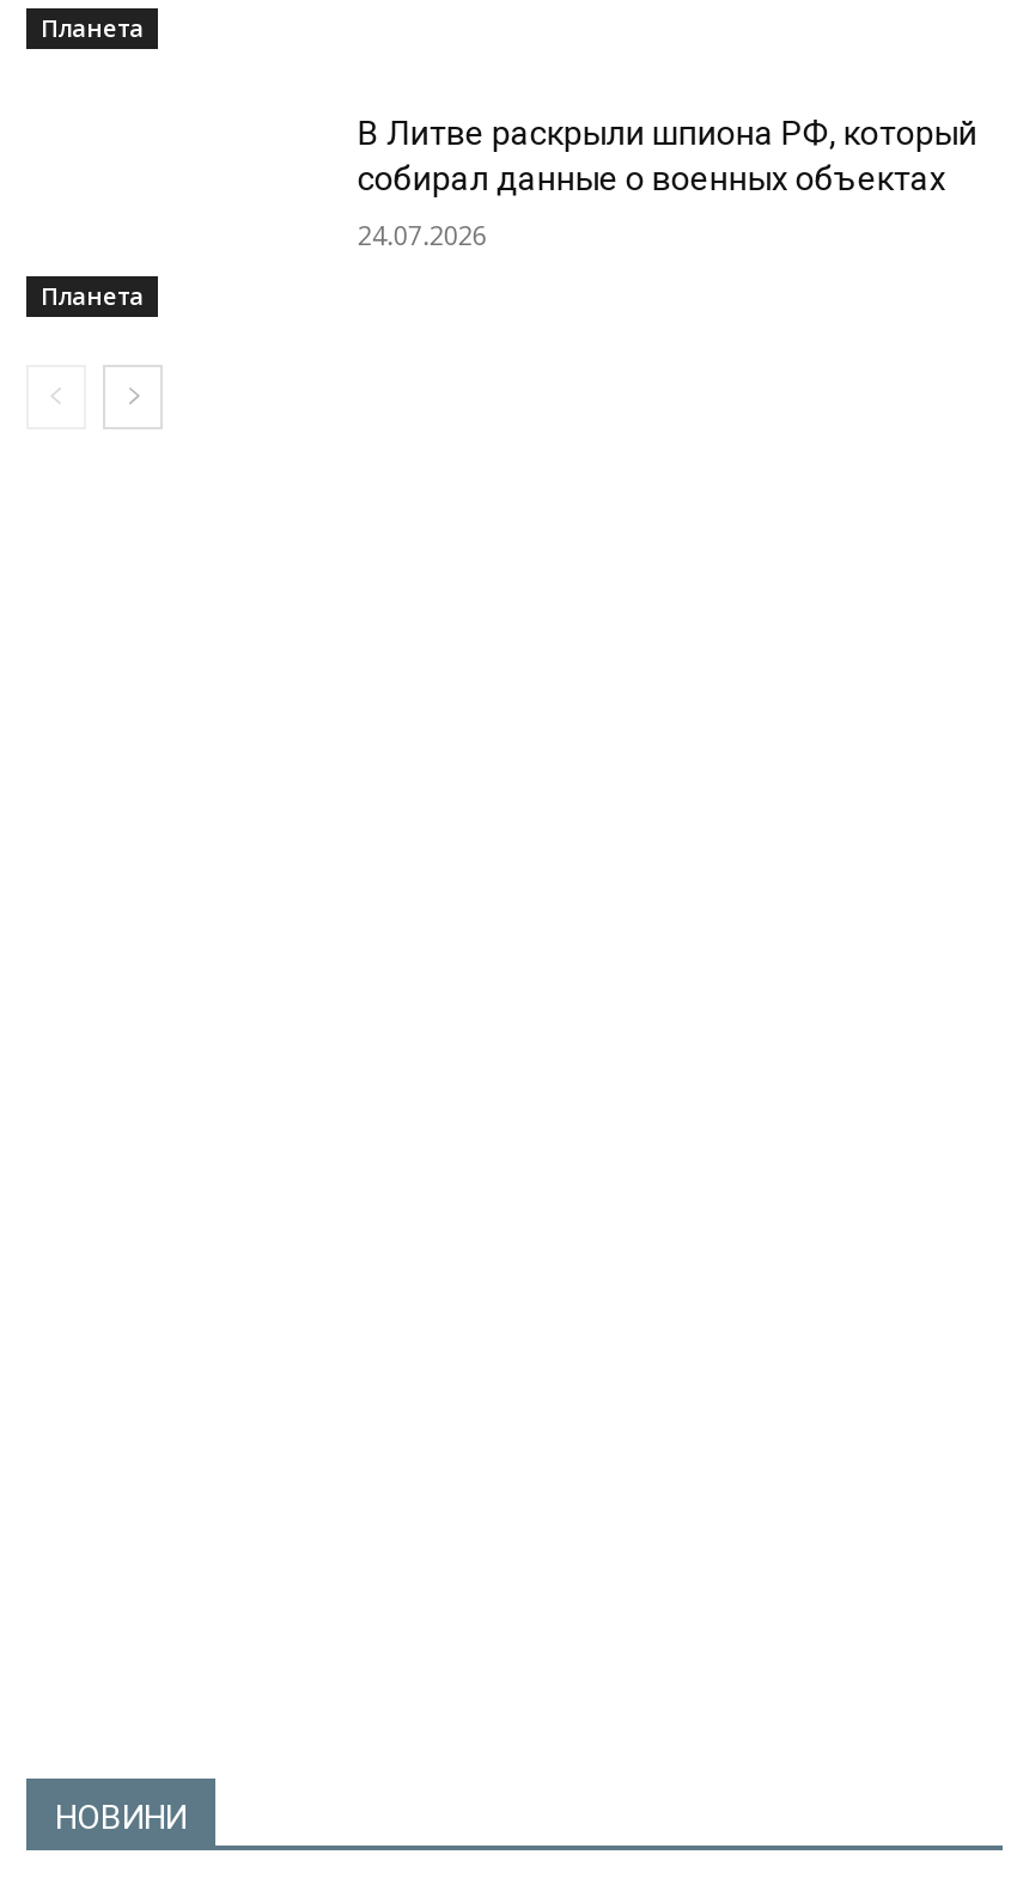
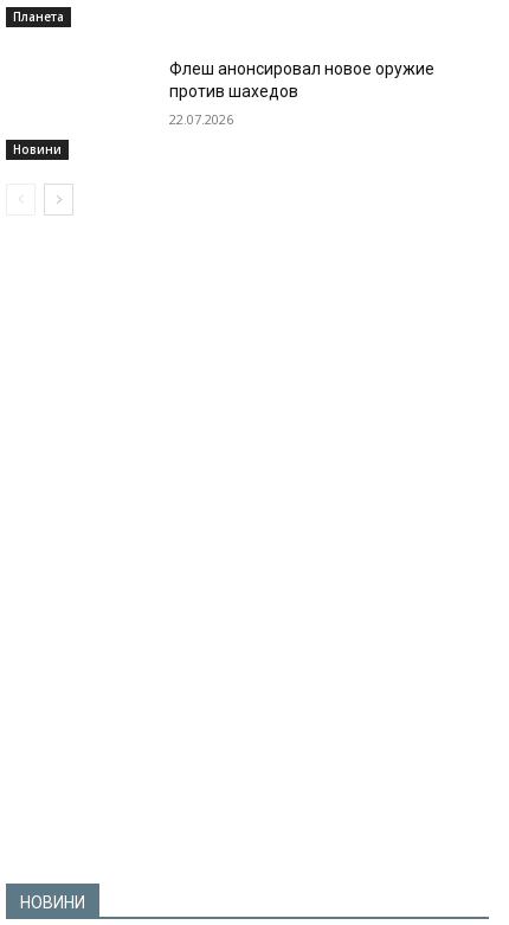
- В Литве раскрыли шпиона РФ, который
- собирал данные о военных объектах
+ Флеш анонсировал новое оружие
+ против шахедов

- 24.07.2026
+ 22.07.2026

- Планета
+ Новини
